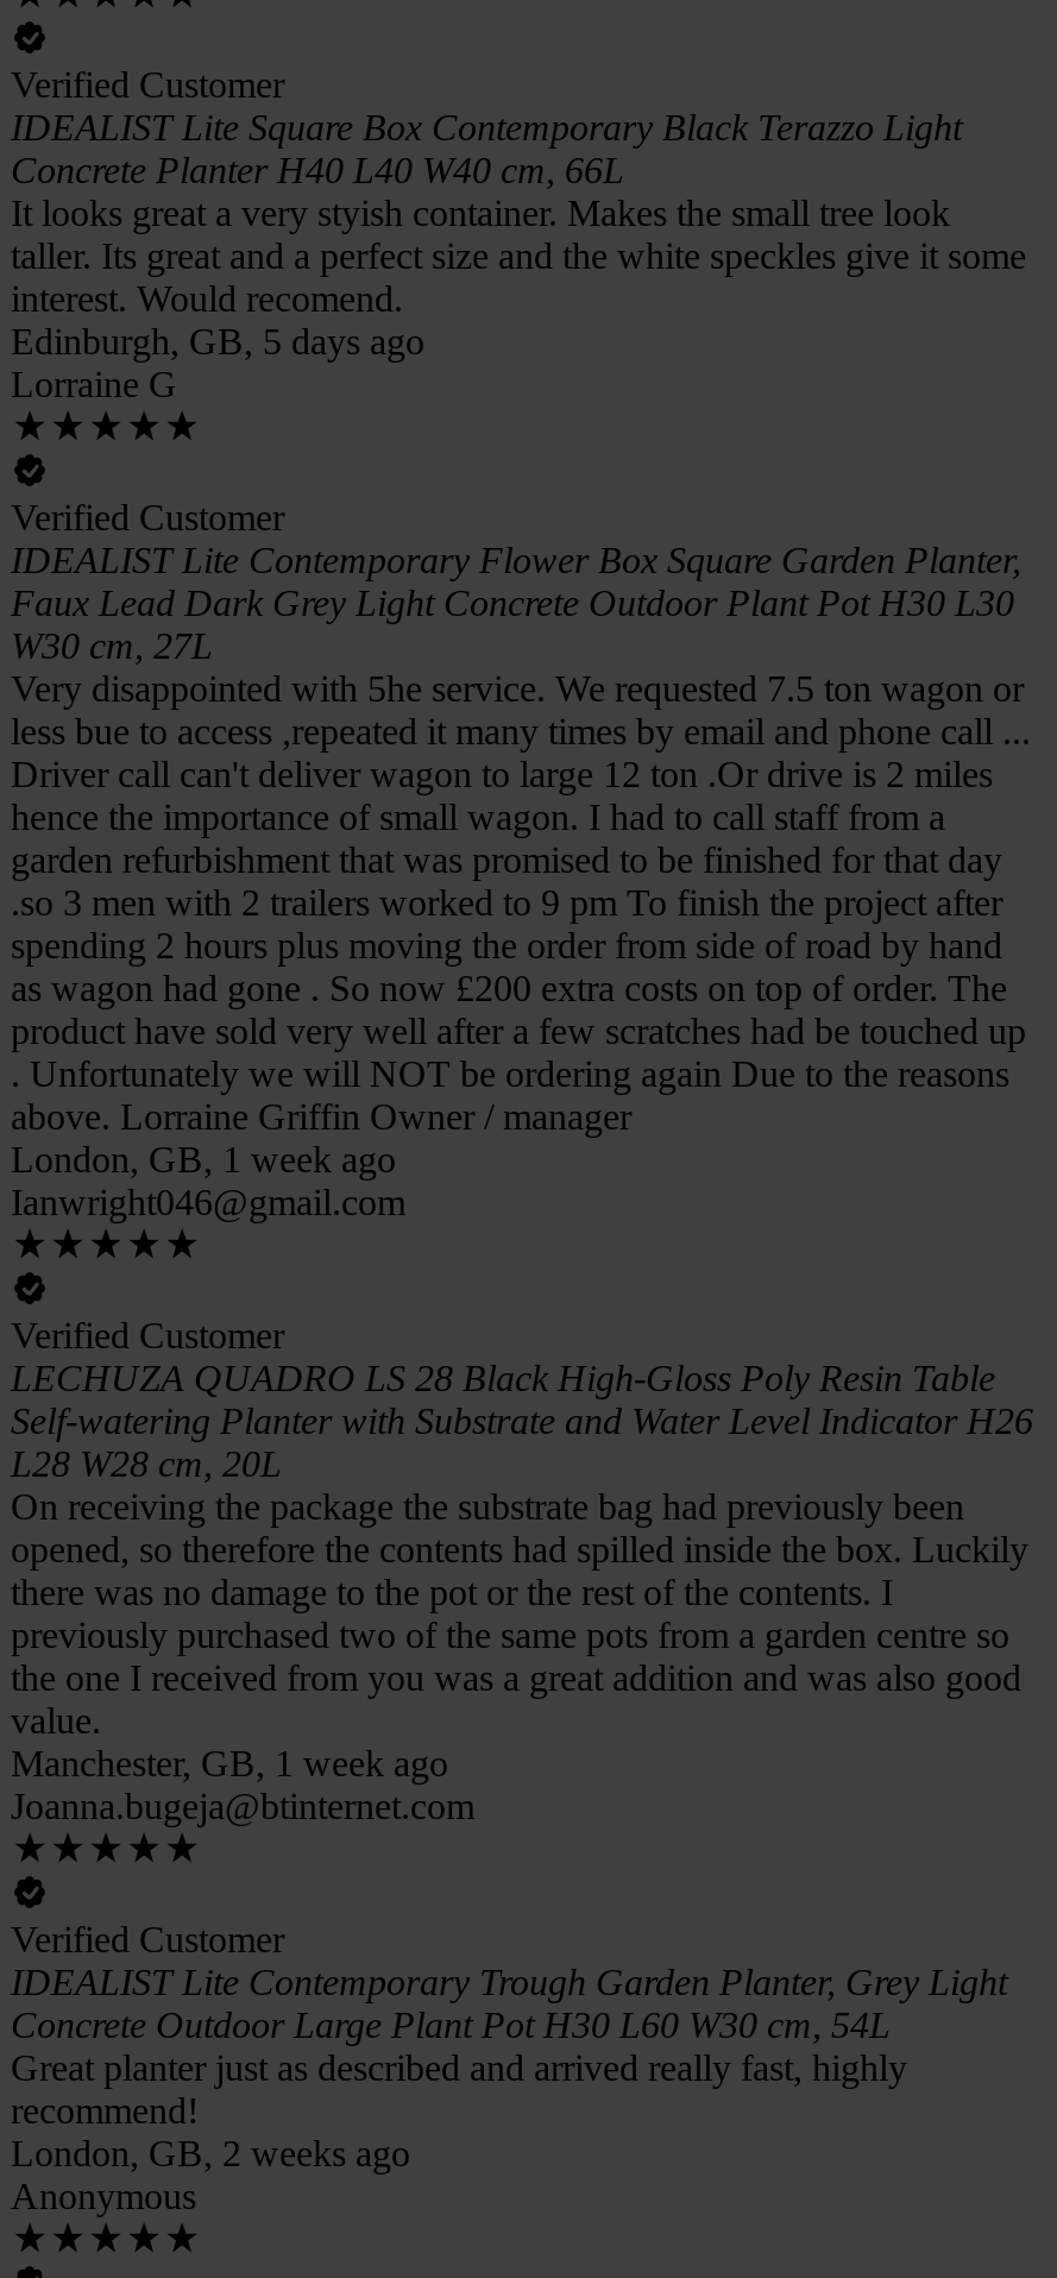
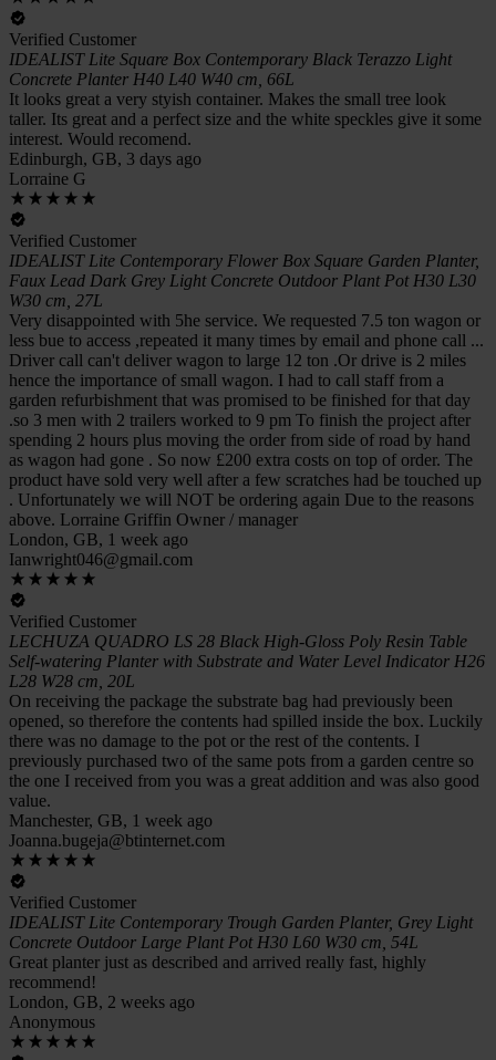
- Edinburgh, GB, 5 days ago
+ Edinburgh, GB, 3 days ago
